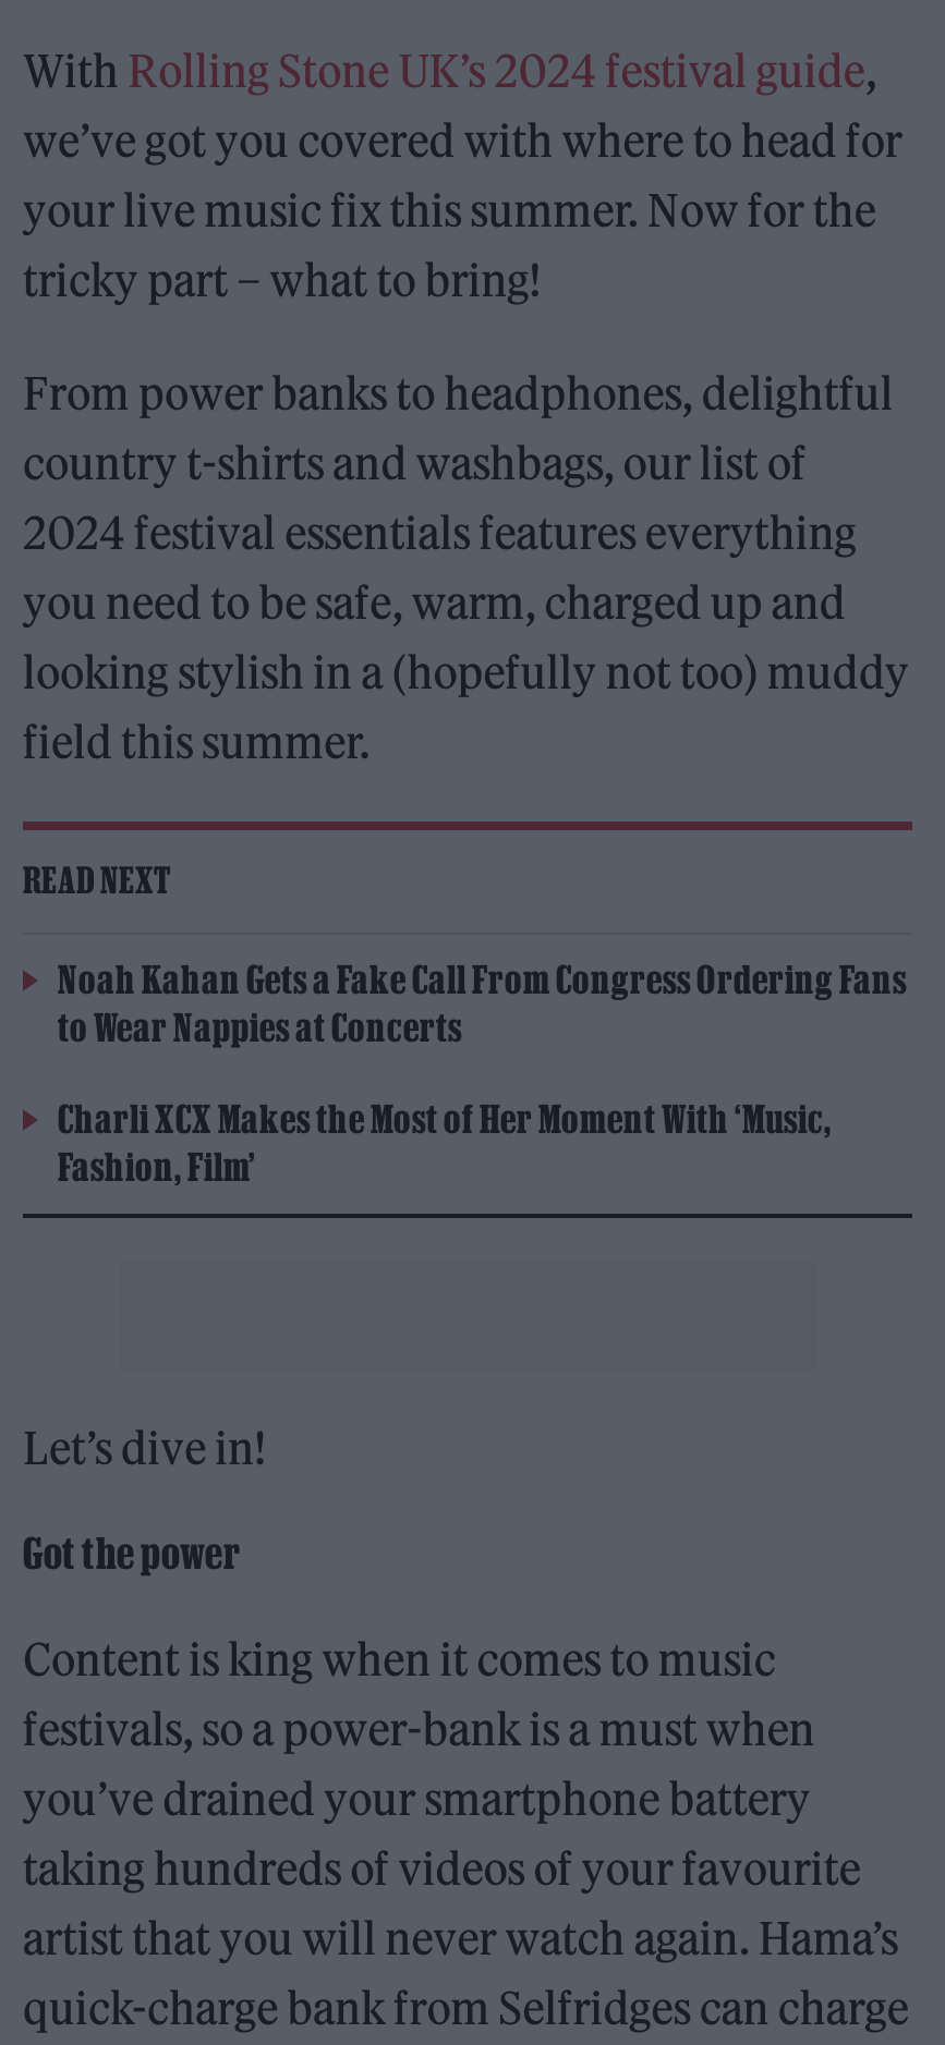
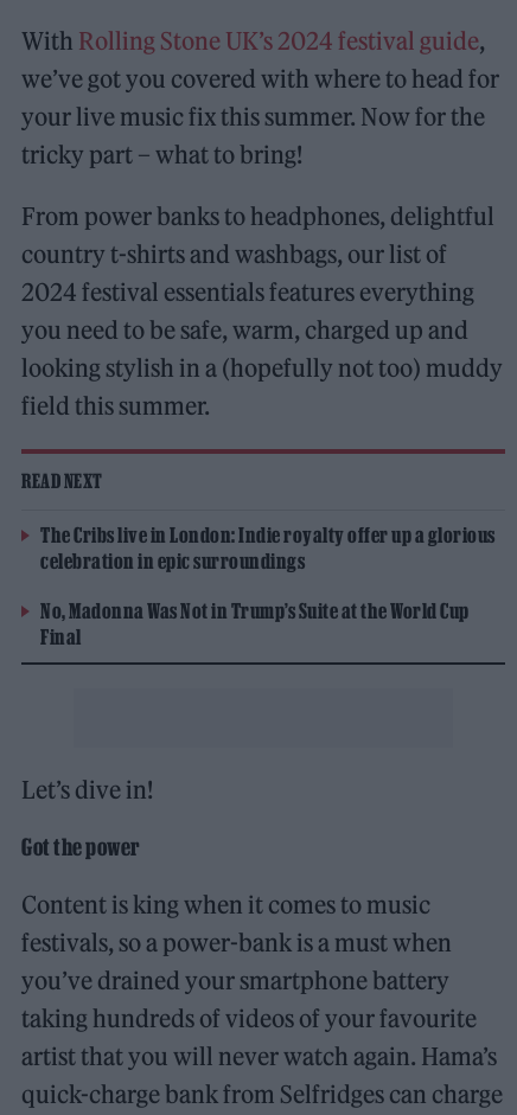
- Noah Kahan Gets a Fake Call From Congress Ordering Fans
- to Wear Nappies at Concerts
+ The Cribs live in London: Indie royalty offer up a glorious
+ celebration in epic surroundings

- Charli XCX Makes the Most of Her Moment With ‘Music,
- Fashion, Film’
+ No, Madonna Was Not in Trump’s Suite at the World Cup
+ Final
